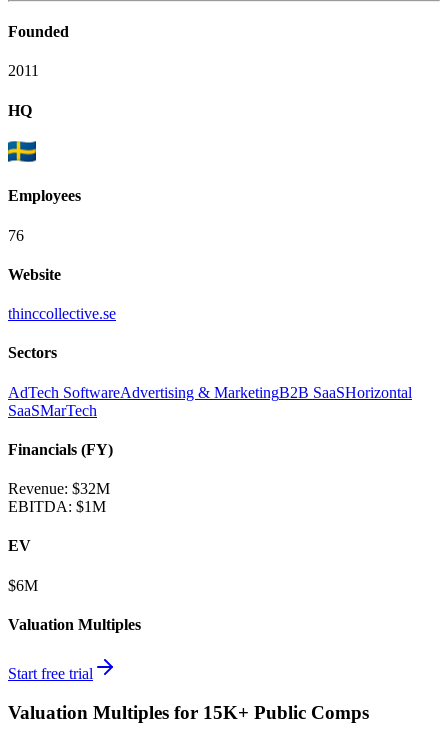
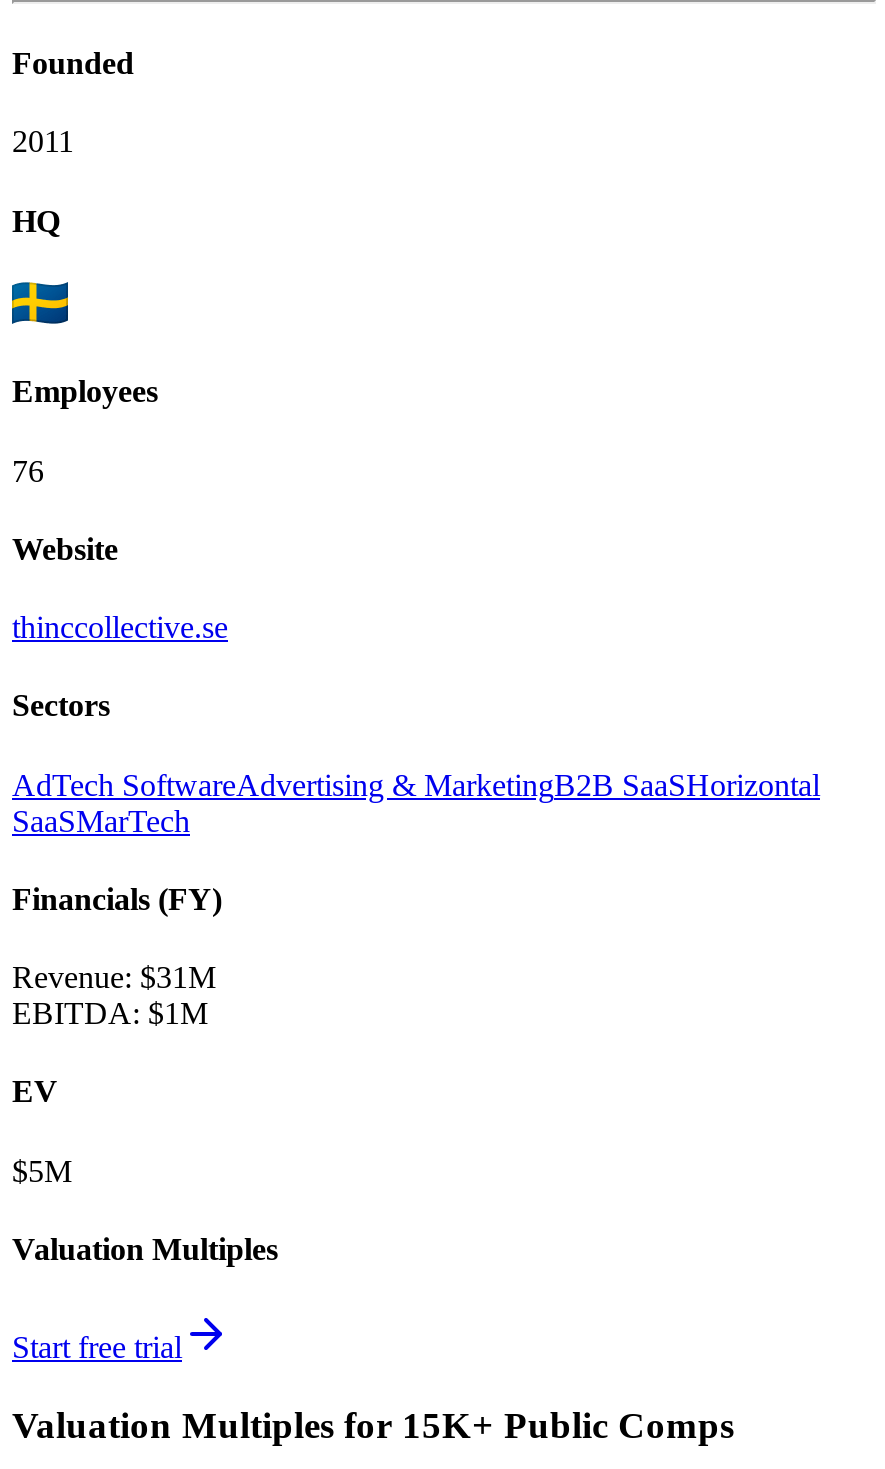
- Revenue: $32M
+ Revenue: $31M

- $6M
+ $5M
